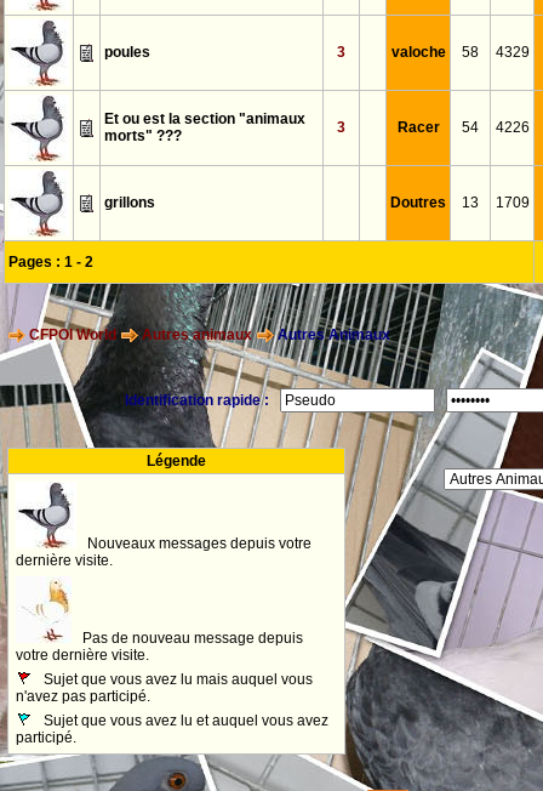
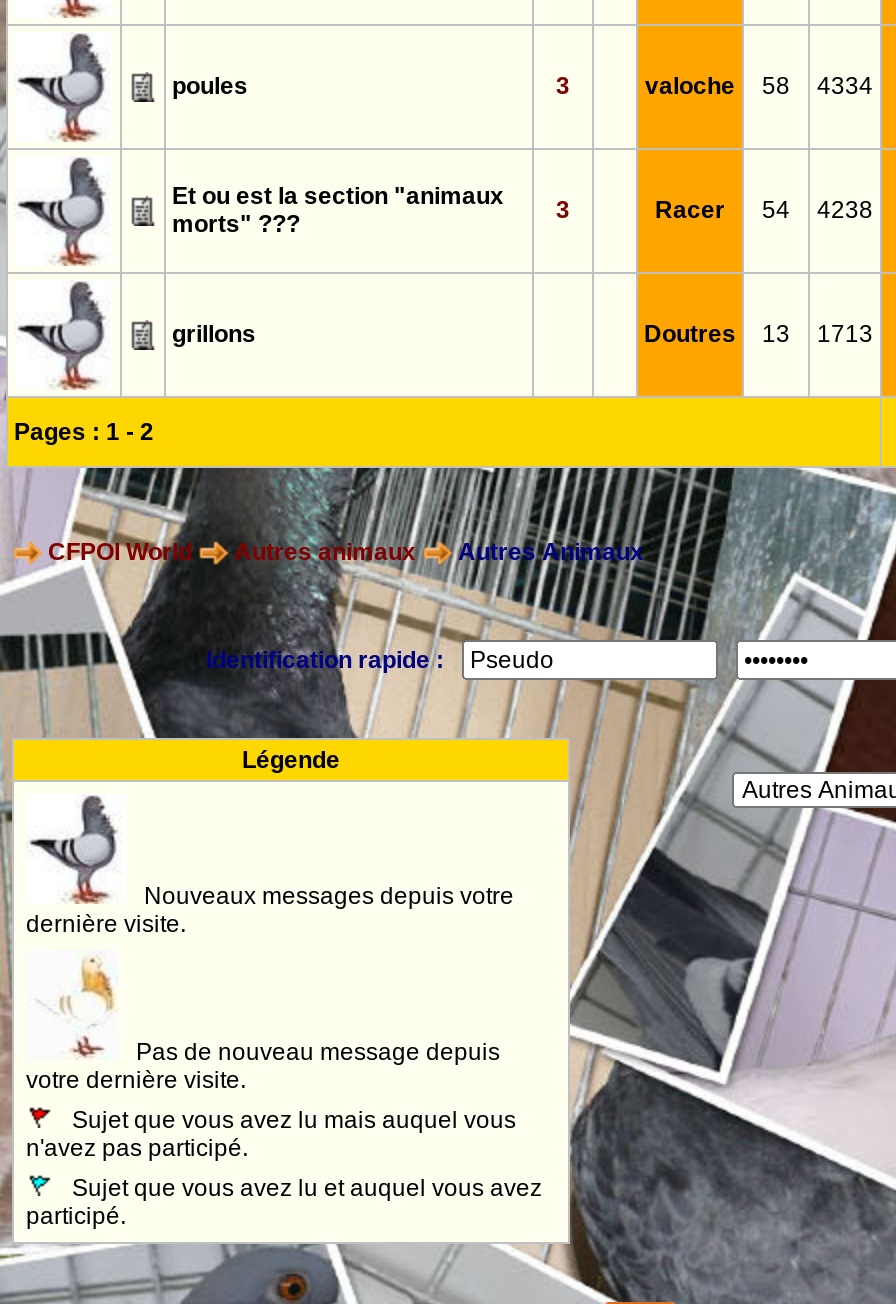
- valoche 58 4329
+ valoche 58 4334

- Racer 54 4226
+ Racer 54 4238

- Doutres 13 1709
+ Doutres 13 1713
